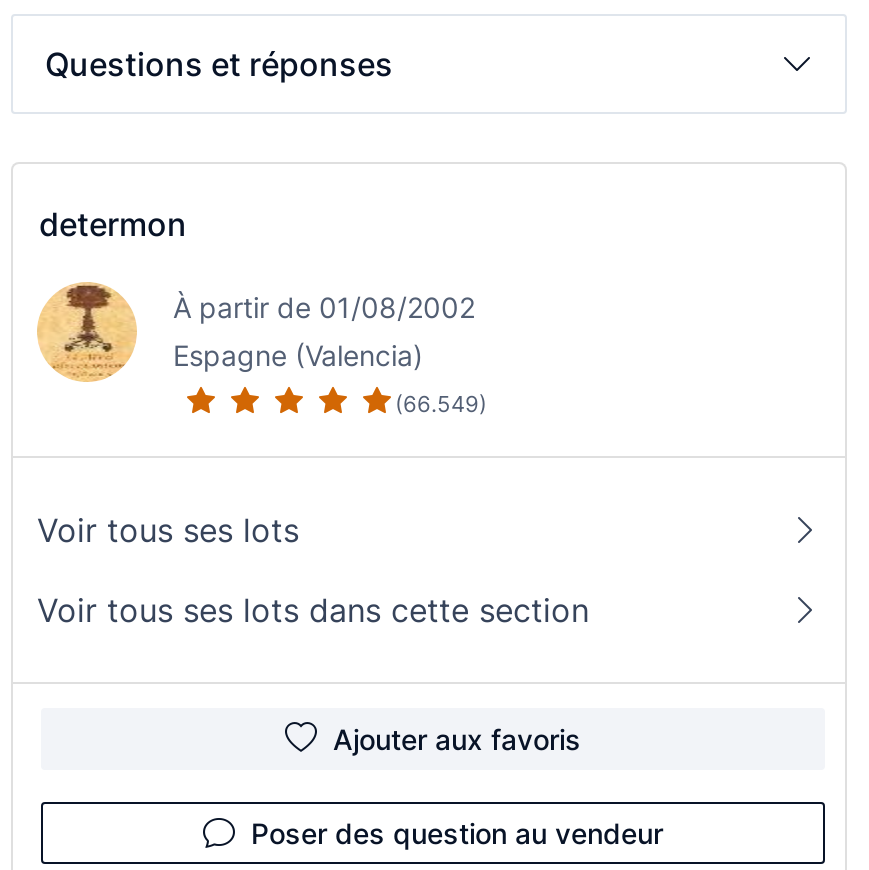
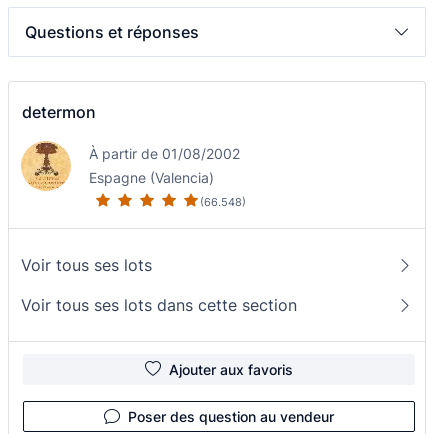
- (66.549)
+ (66.548)
